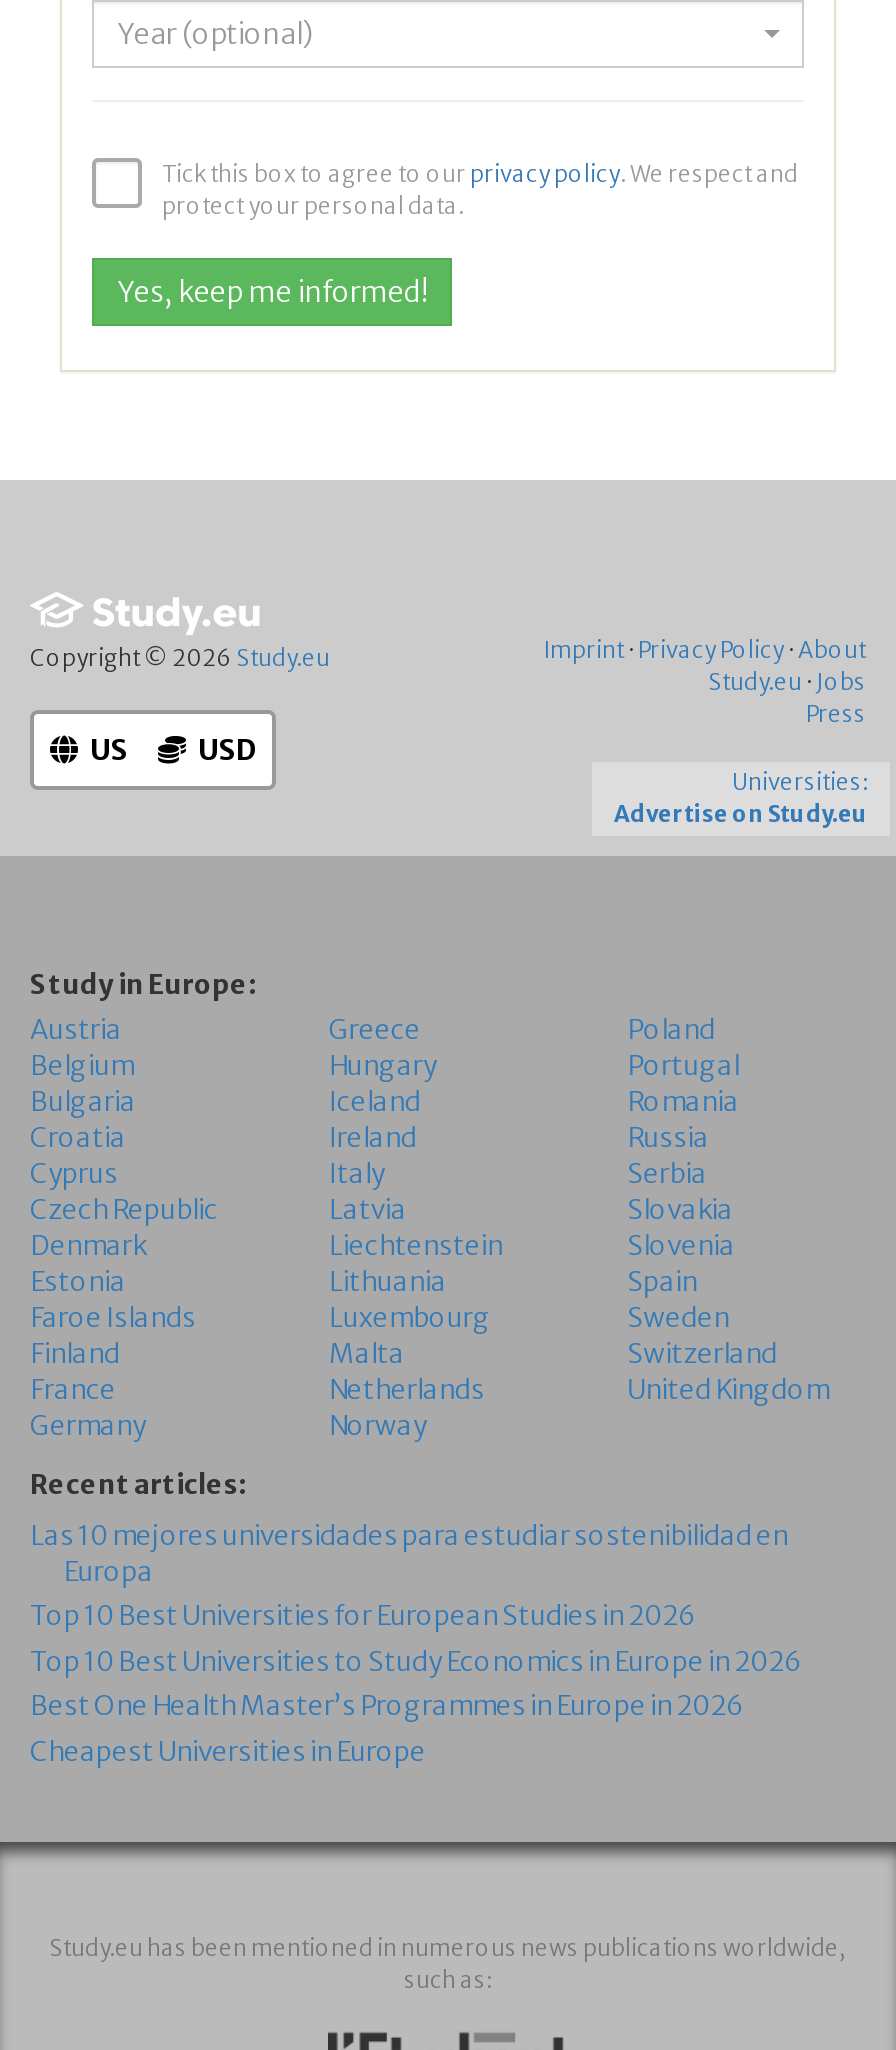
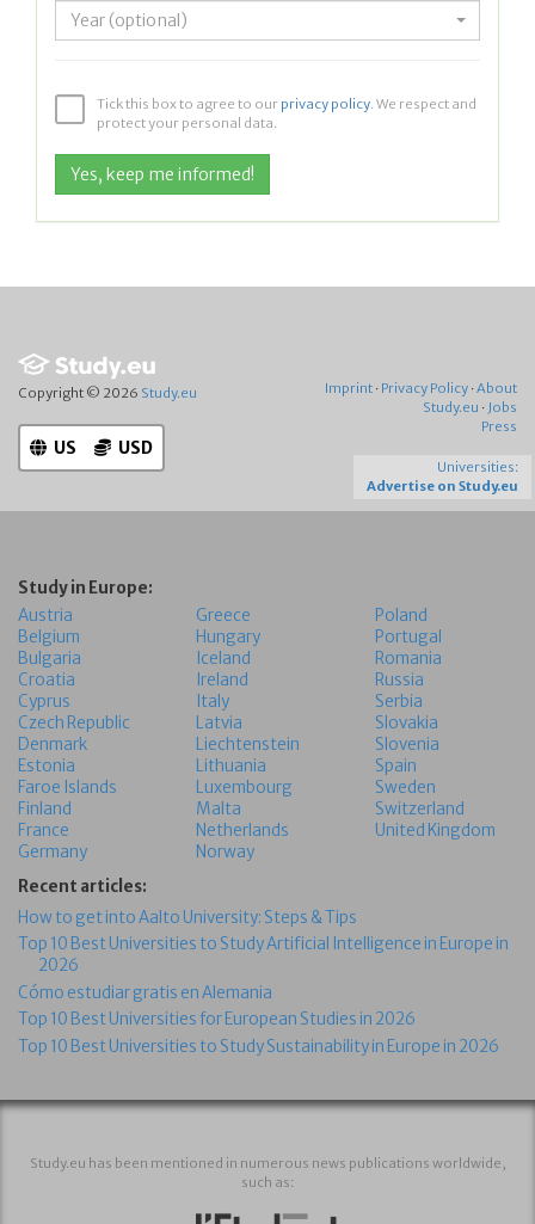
- Las 10 mejores universidades para estudiar sostenibilidad en
- Europa
+ How to get into Aalto University: Steps & Tips
+ Top 10 Best Universities to Study Artificial Intelligence in Europe in
+ 2026
+ Cómo estudiar gratis en Alemania

moved down: Top 10 Best Universities for European Studies in 2026

- Top 10 Best Universities to Study Economics in Europe in 2026
- Best One Health Master’s Programmes in Europe in 2026
- Cheapest Universities in Europe
+ Top 10 Best Universities to Study Sustainability in Europe in 2026
